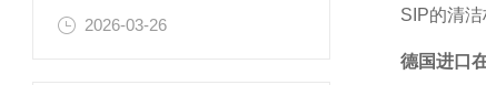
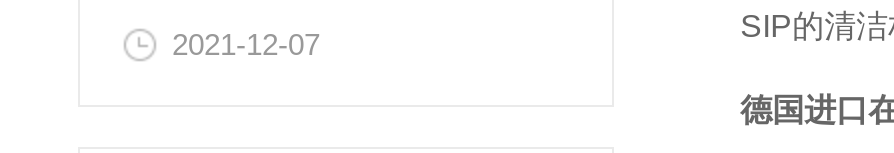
- 2026-03-26
+ 2021-12-07
